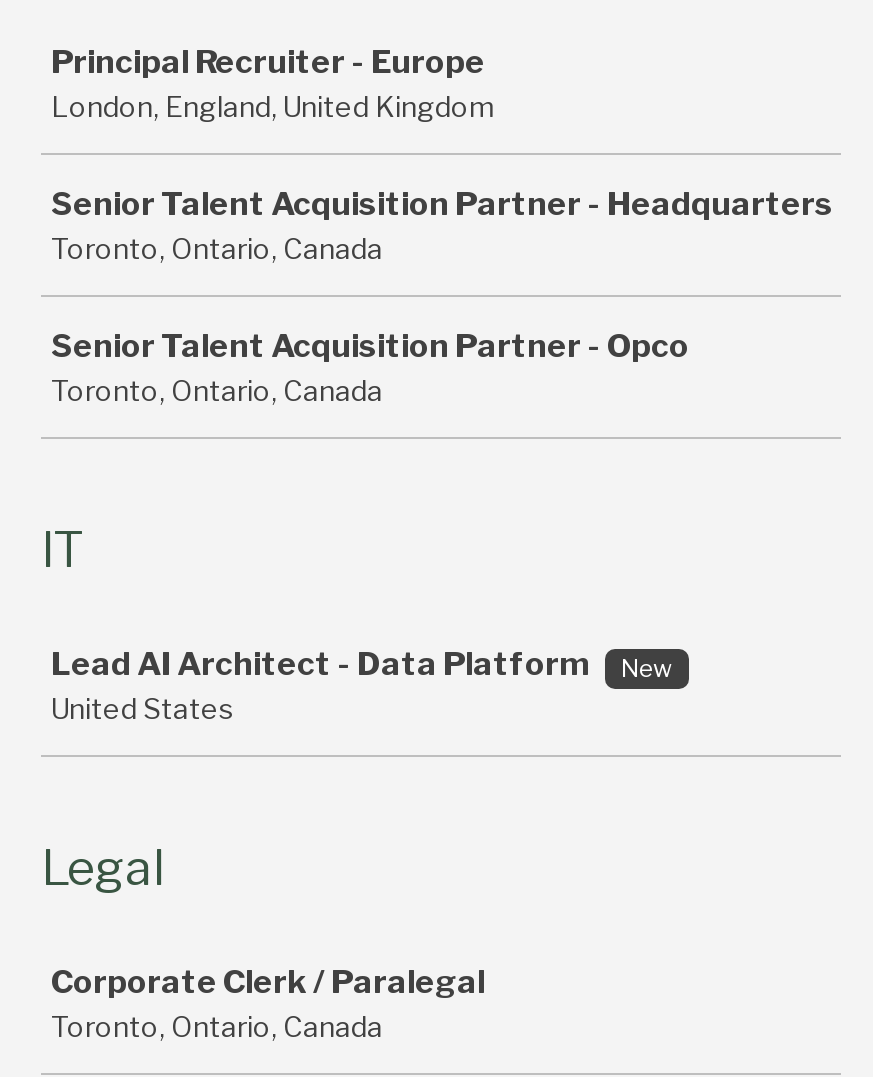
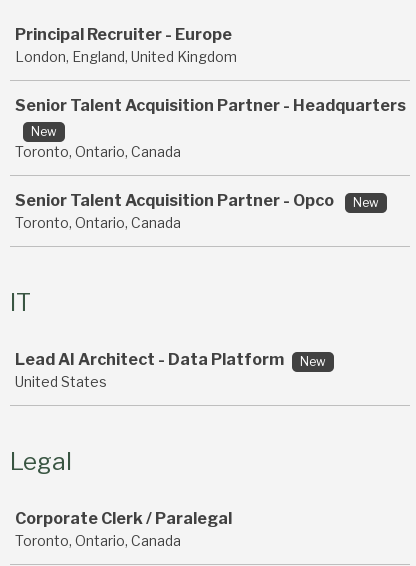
+ New

+ New
